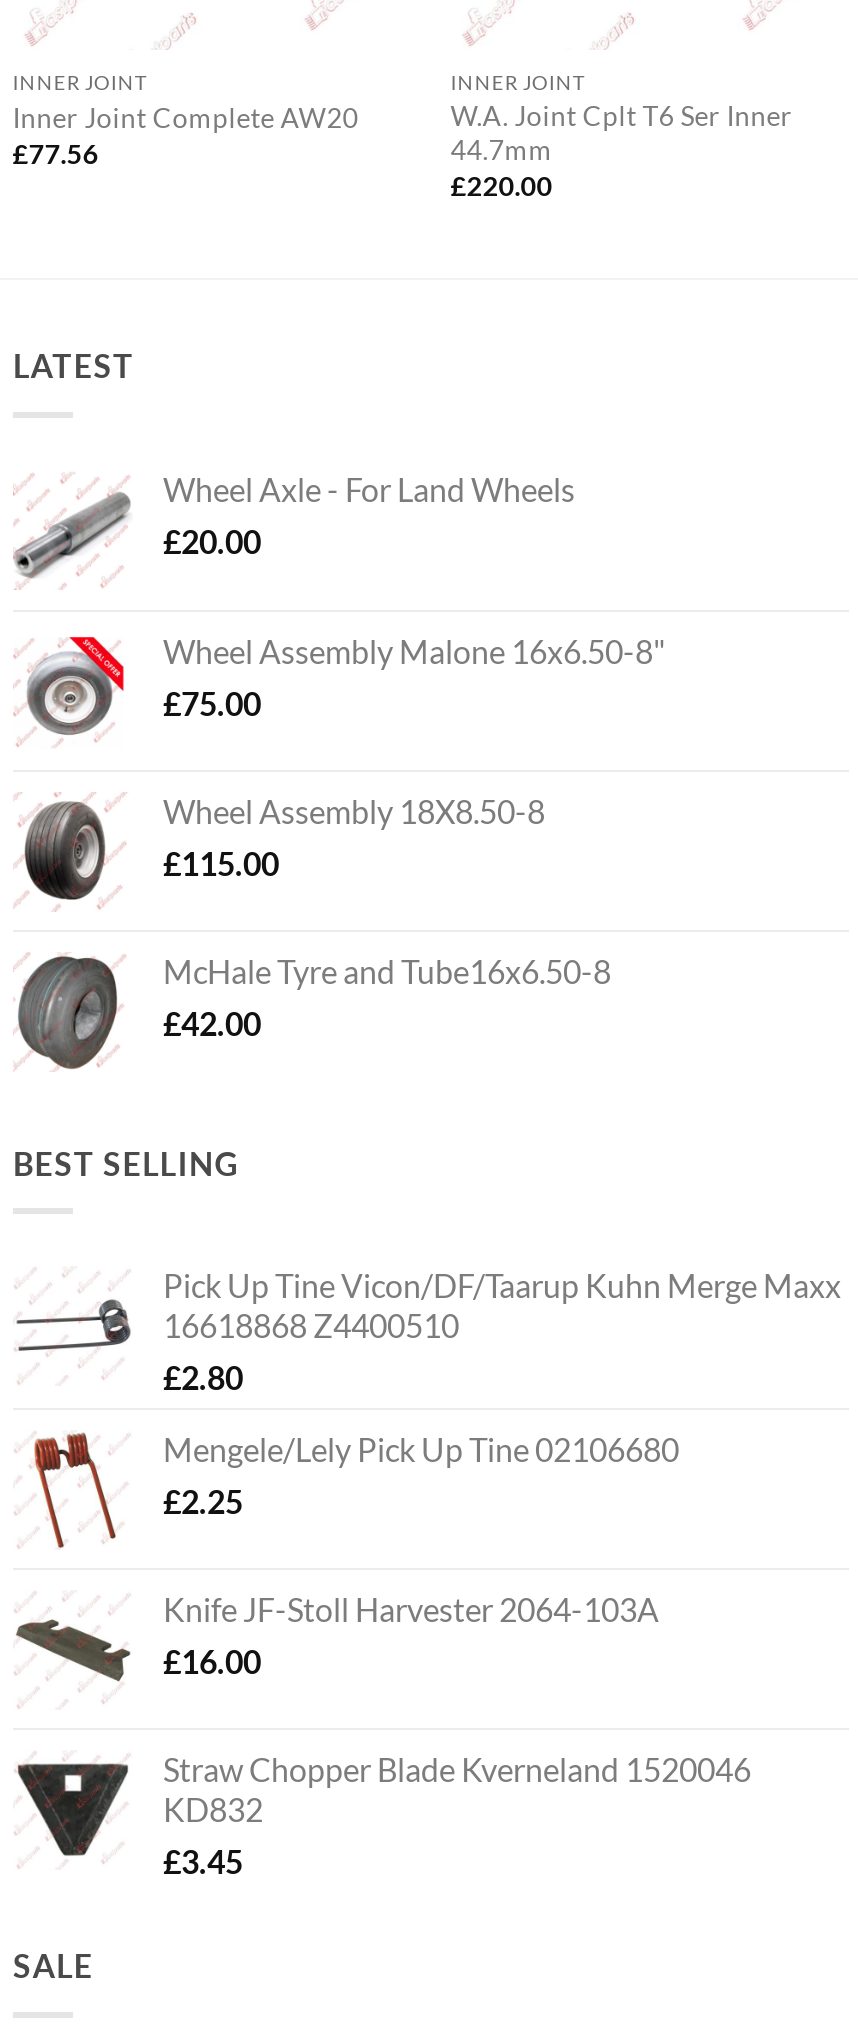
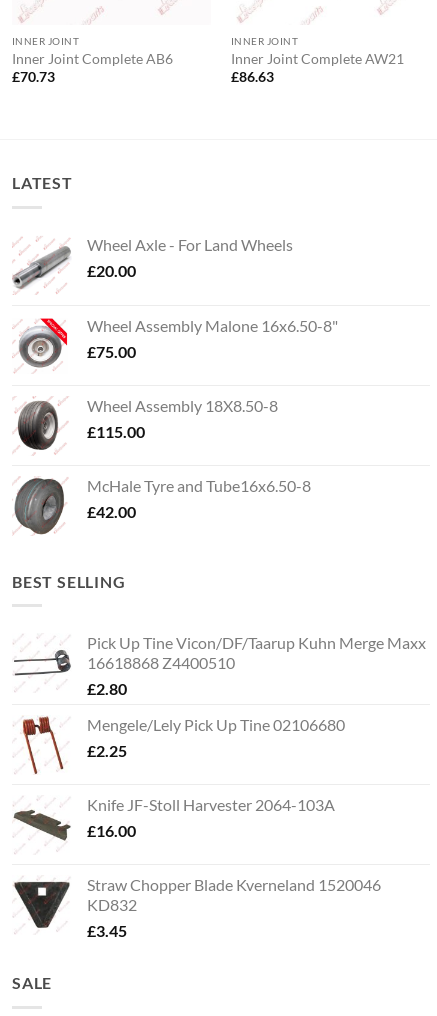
- Inner Joint Complete AW20
+ Inner Joint Complete AB6

- W.A. Joint Cplt T6 Ser Inner
- 44.7mm
- £220.00
+ Inner Joint Complete AW21
+ £86.63

- £77.56
+ £70.73
